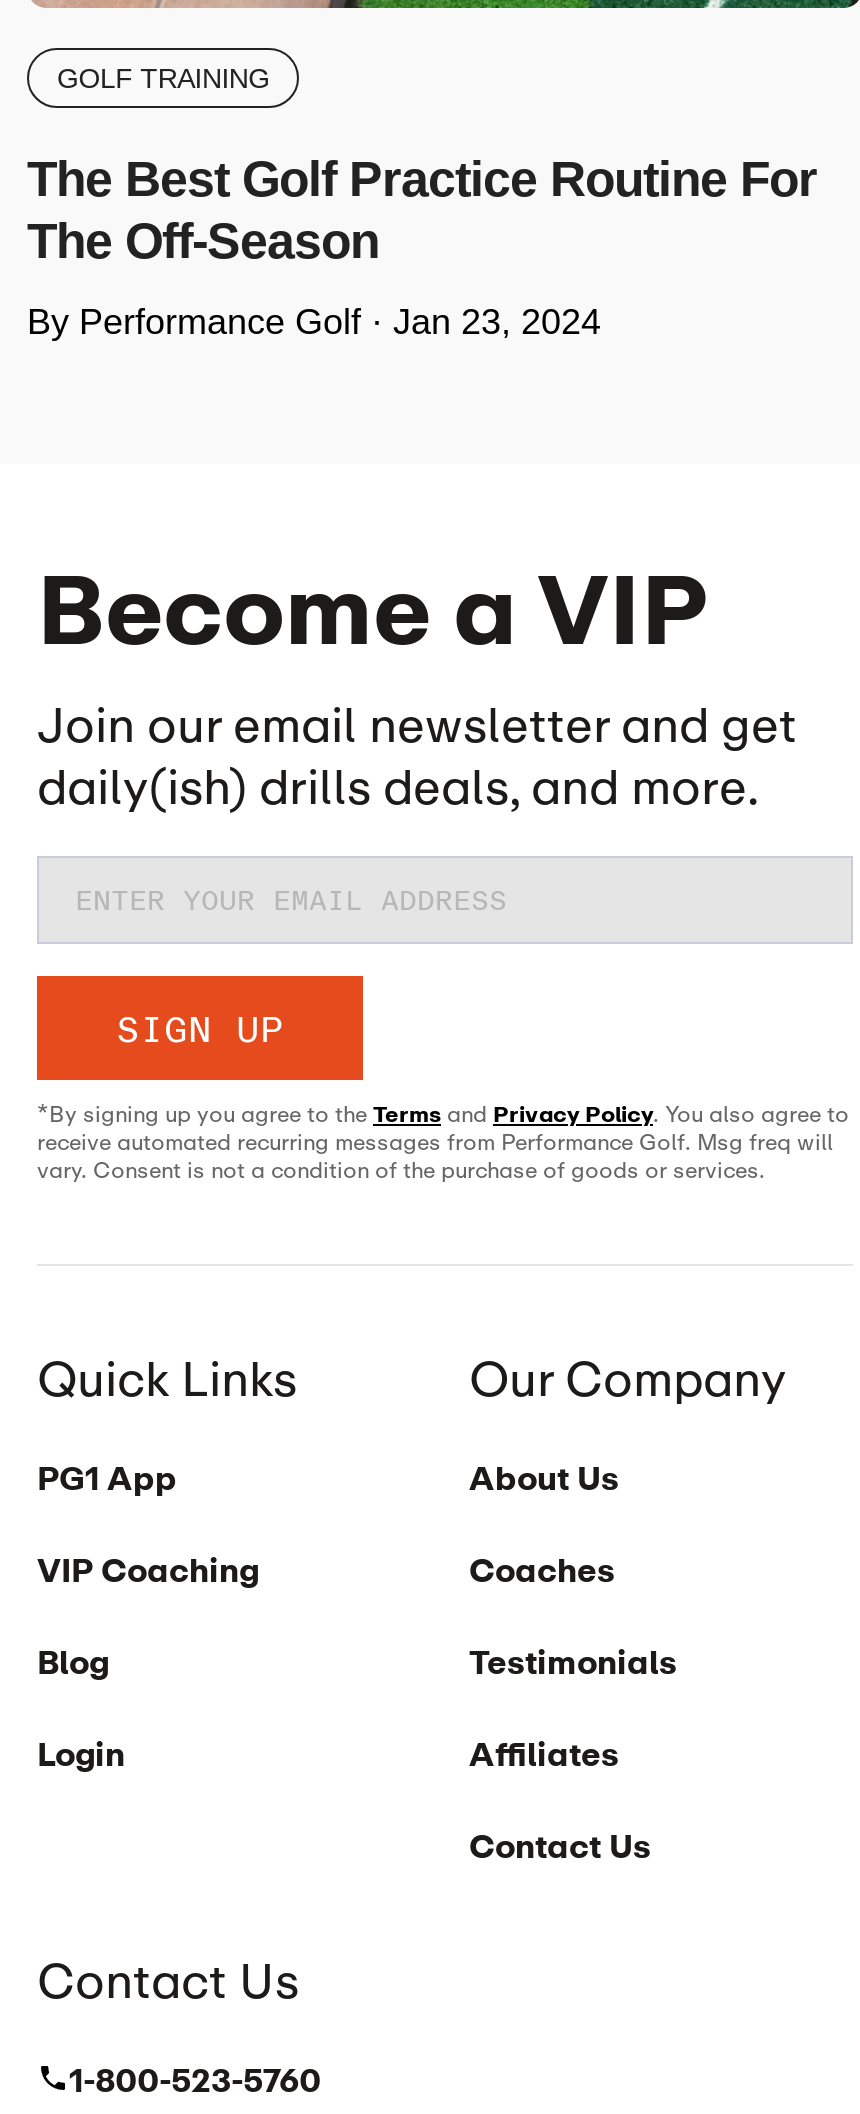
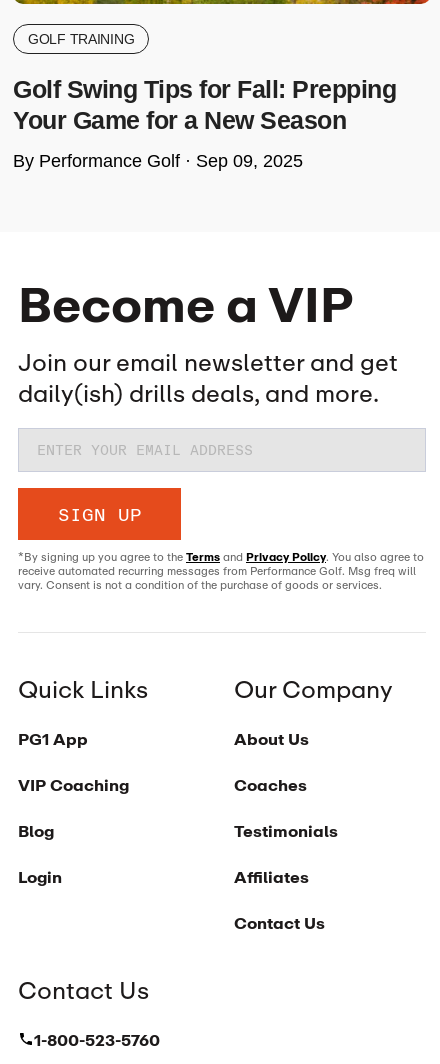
- The Best Golf Practice Routine For
- The Off-Season
+ Golf Swing Tips for Fall: Prepping
+ Your Game for a New Season

- By Performance Golf · Jan 23, 2024
+ By Performance Golf · Sep 09, 2025
